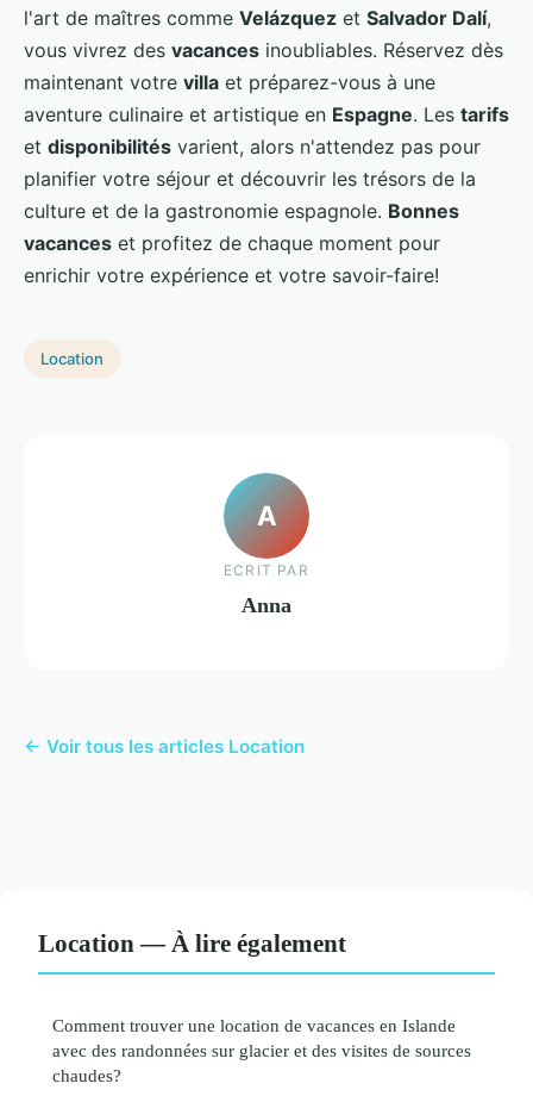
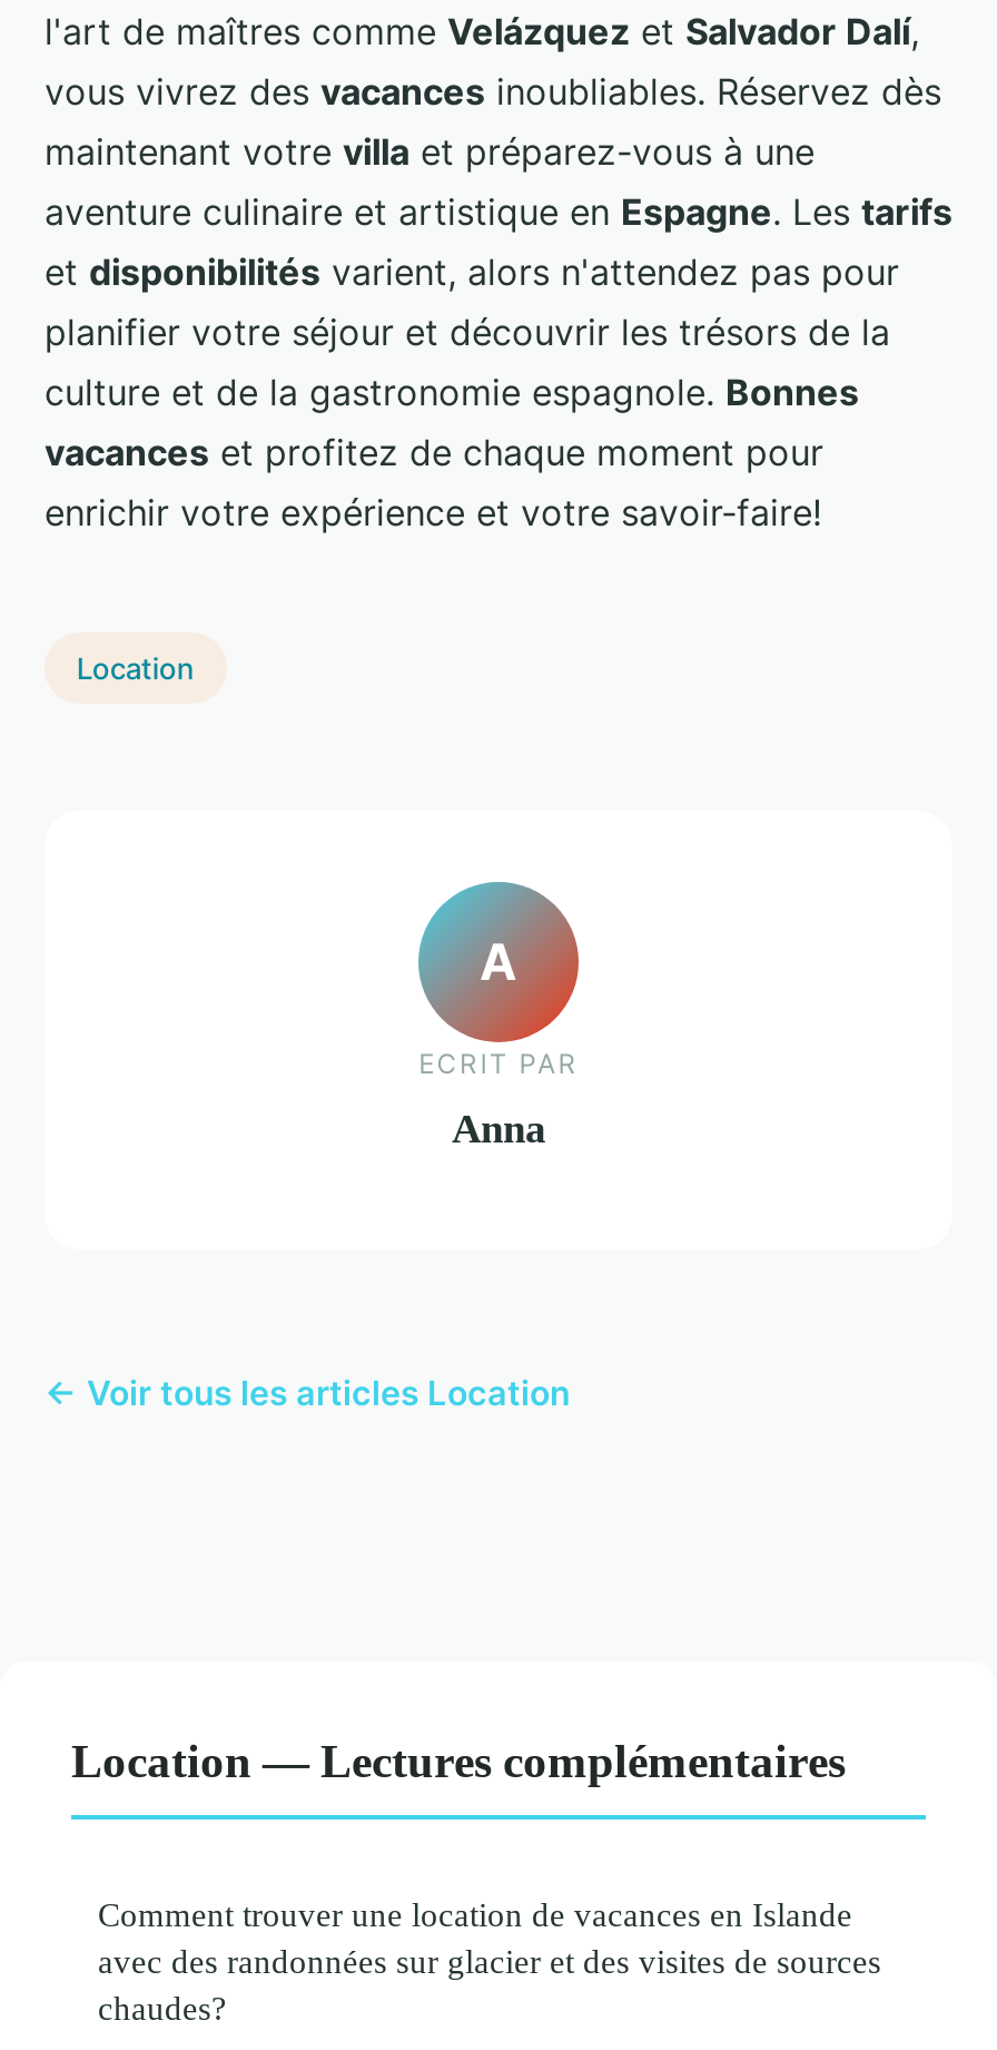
- Location — À lire également
+ Location — Lectures complémentaires
